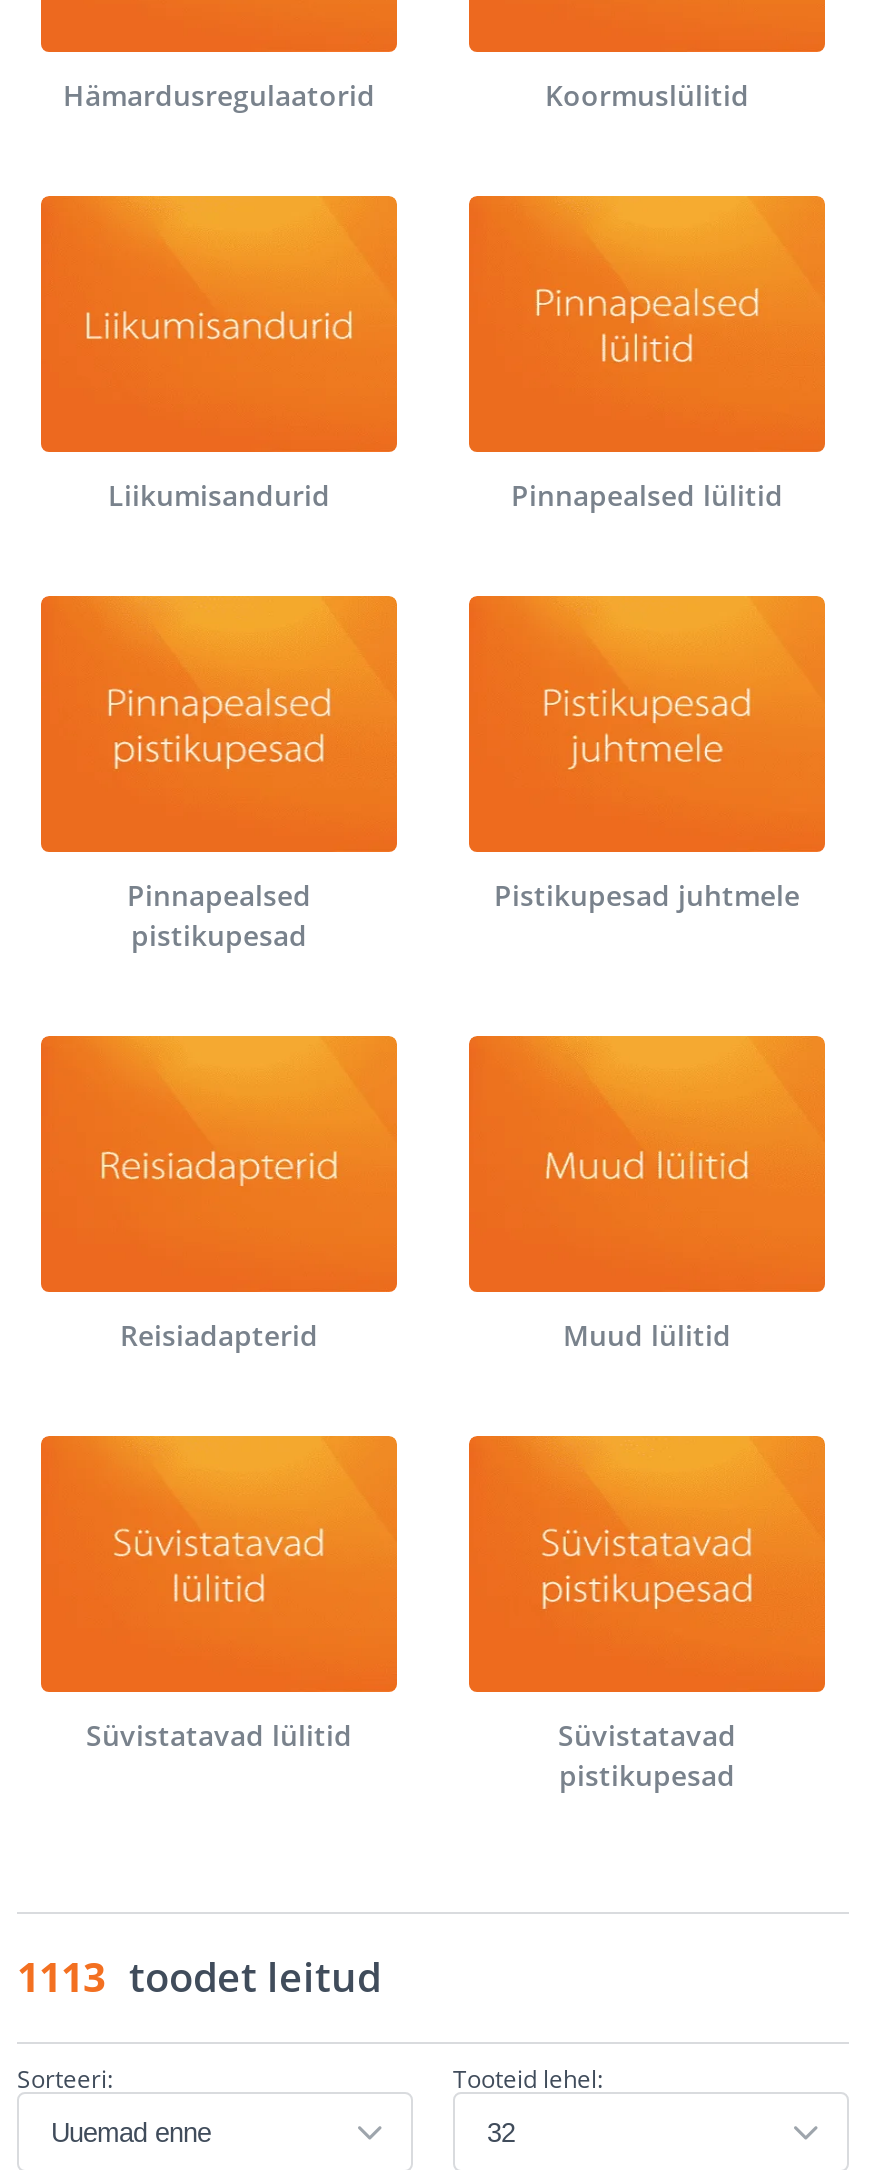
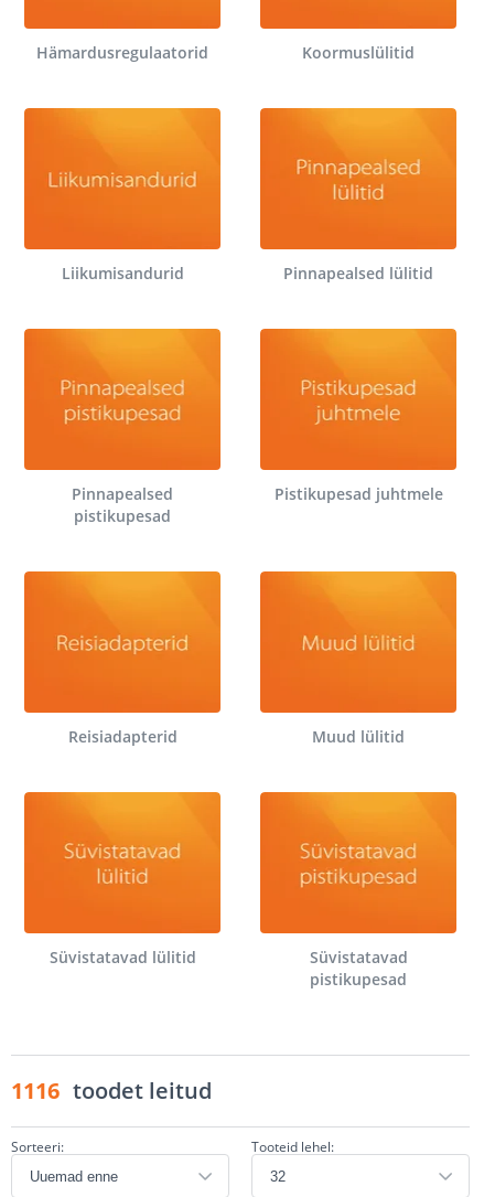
- 1113 toodet leitud
+ 1116 toodet leitud
